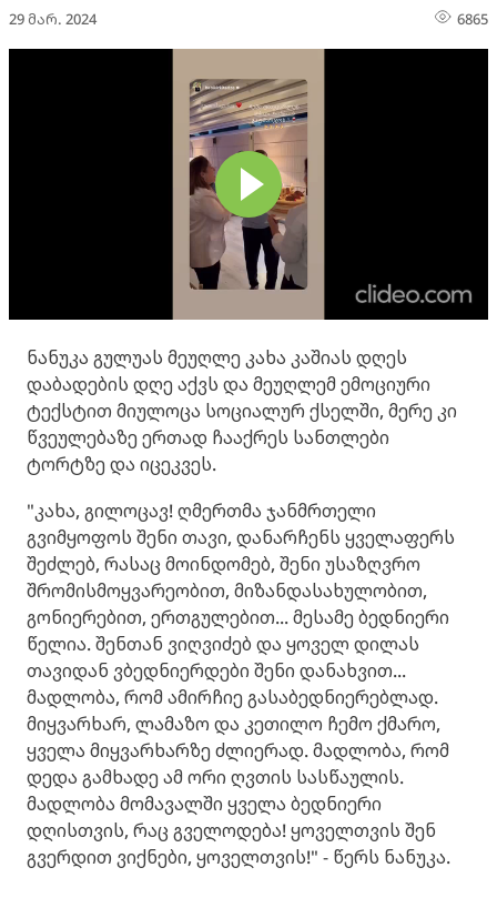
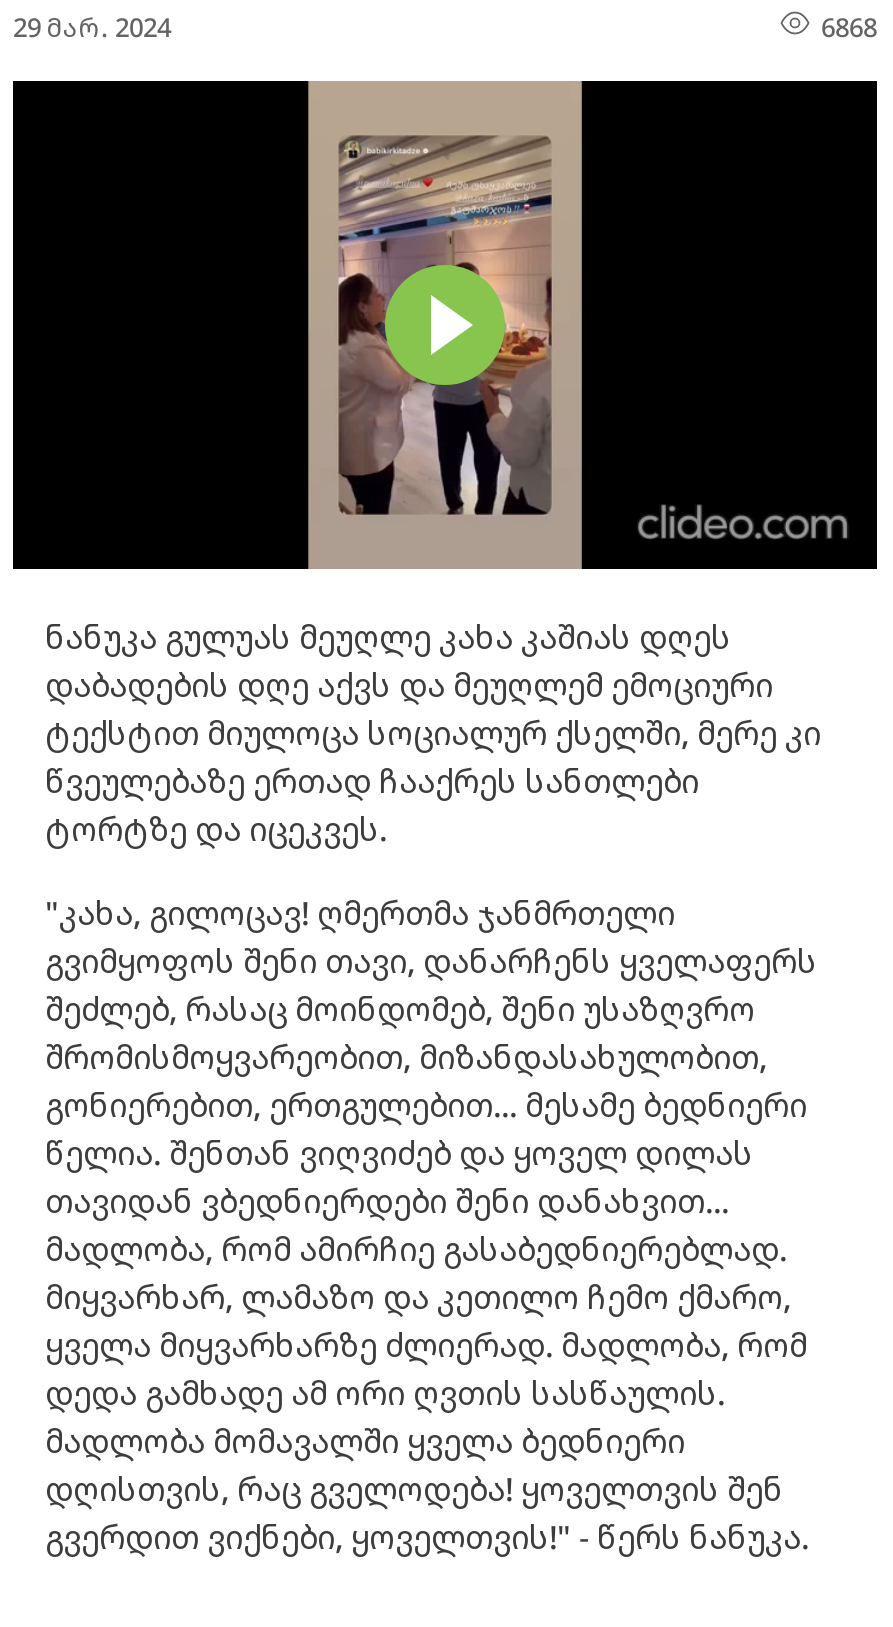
- 6865
+ 6868
